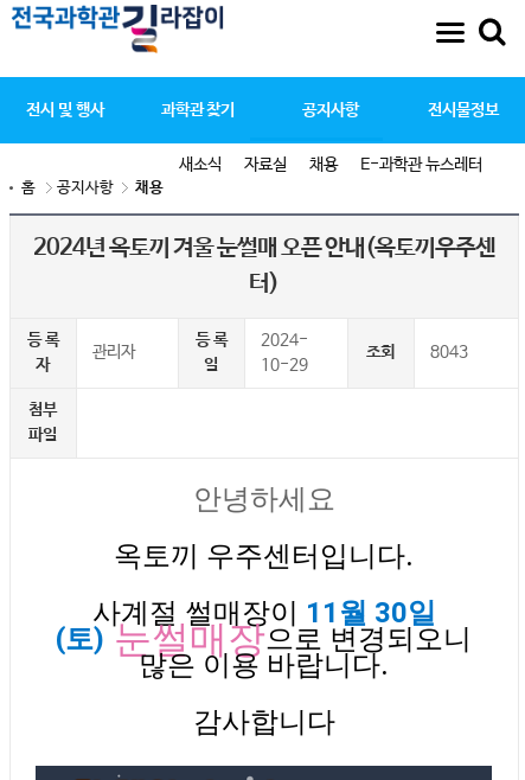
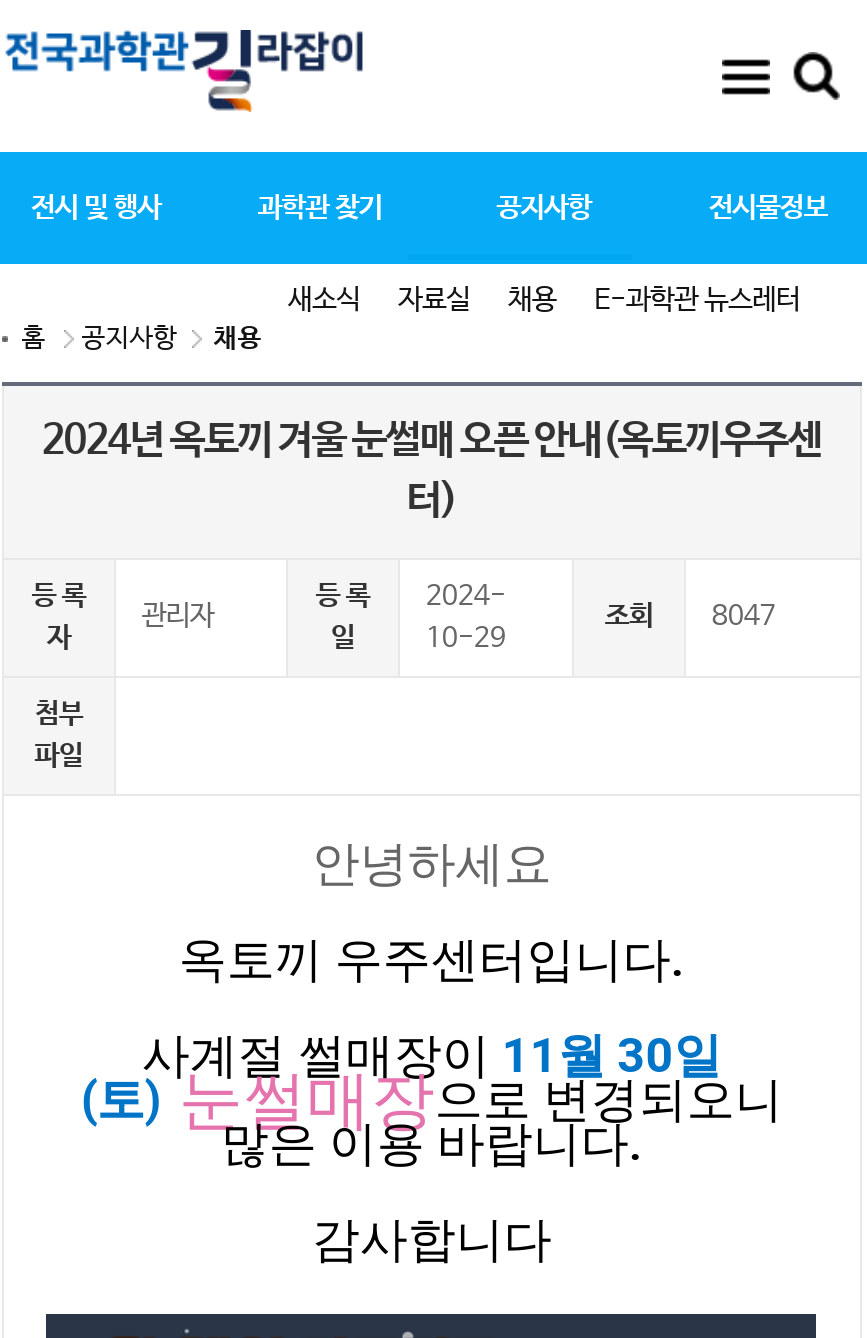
- 조회 8043
+ 조회 8047
